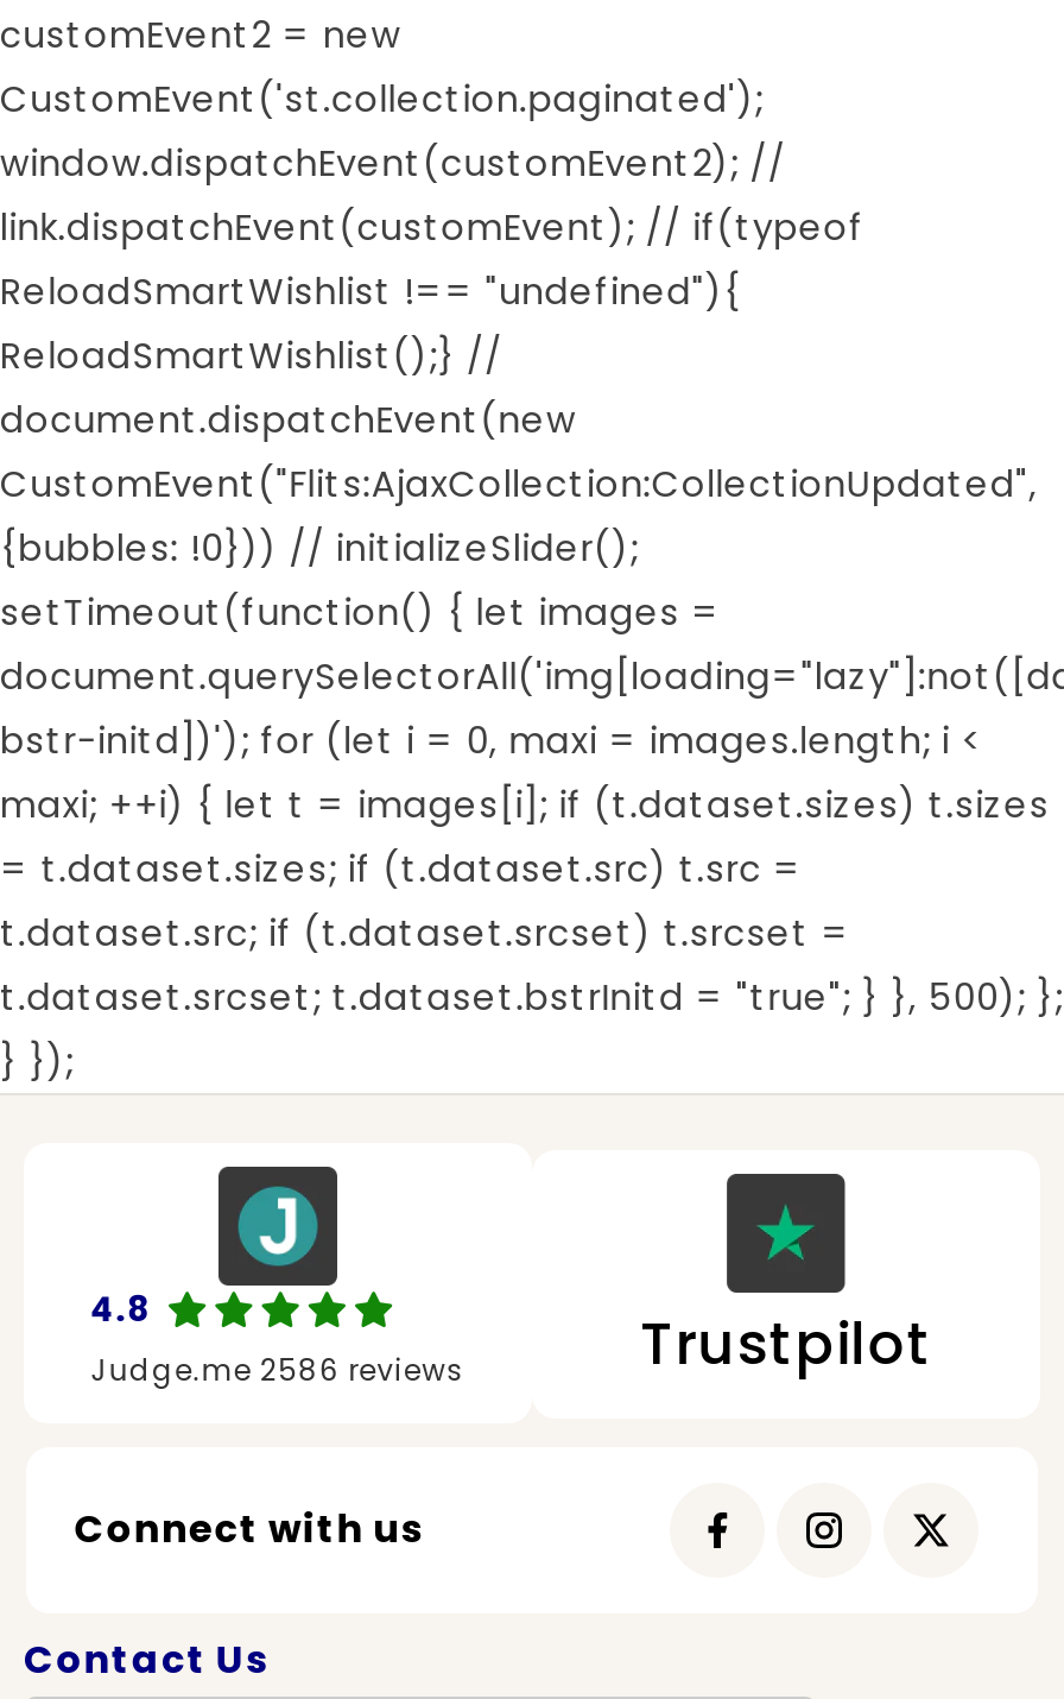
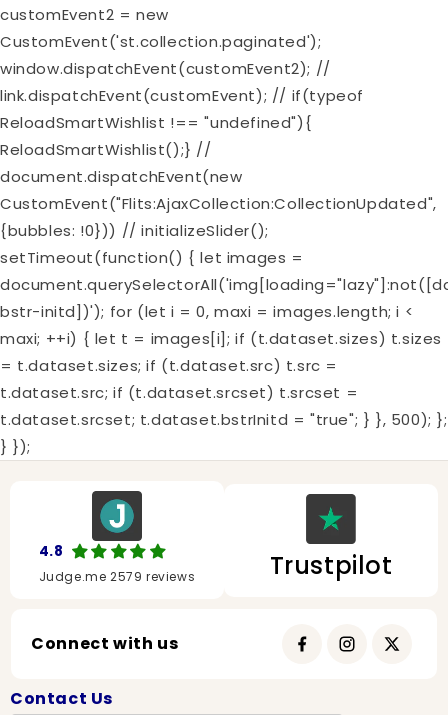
- Judge.me 2586 reviews
+ Judge.me 2579 reviews
